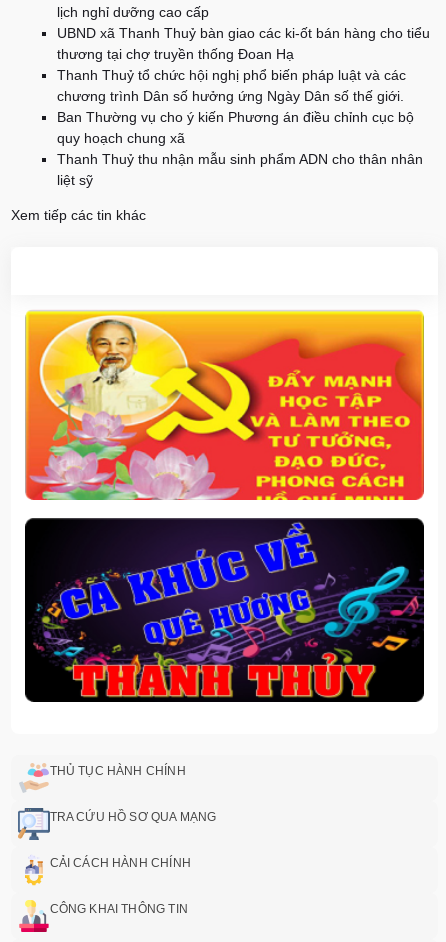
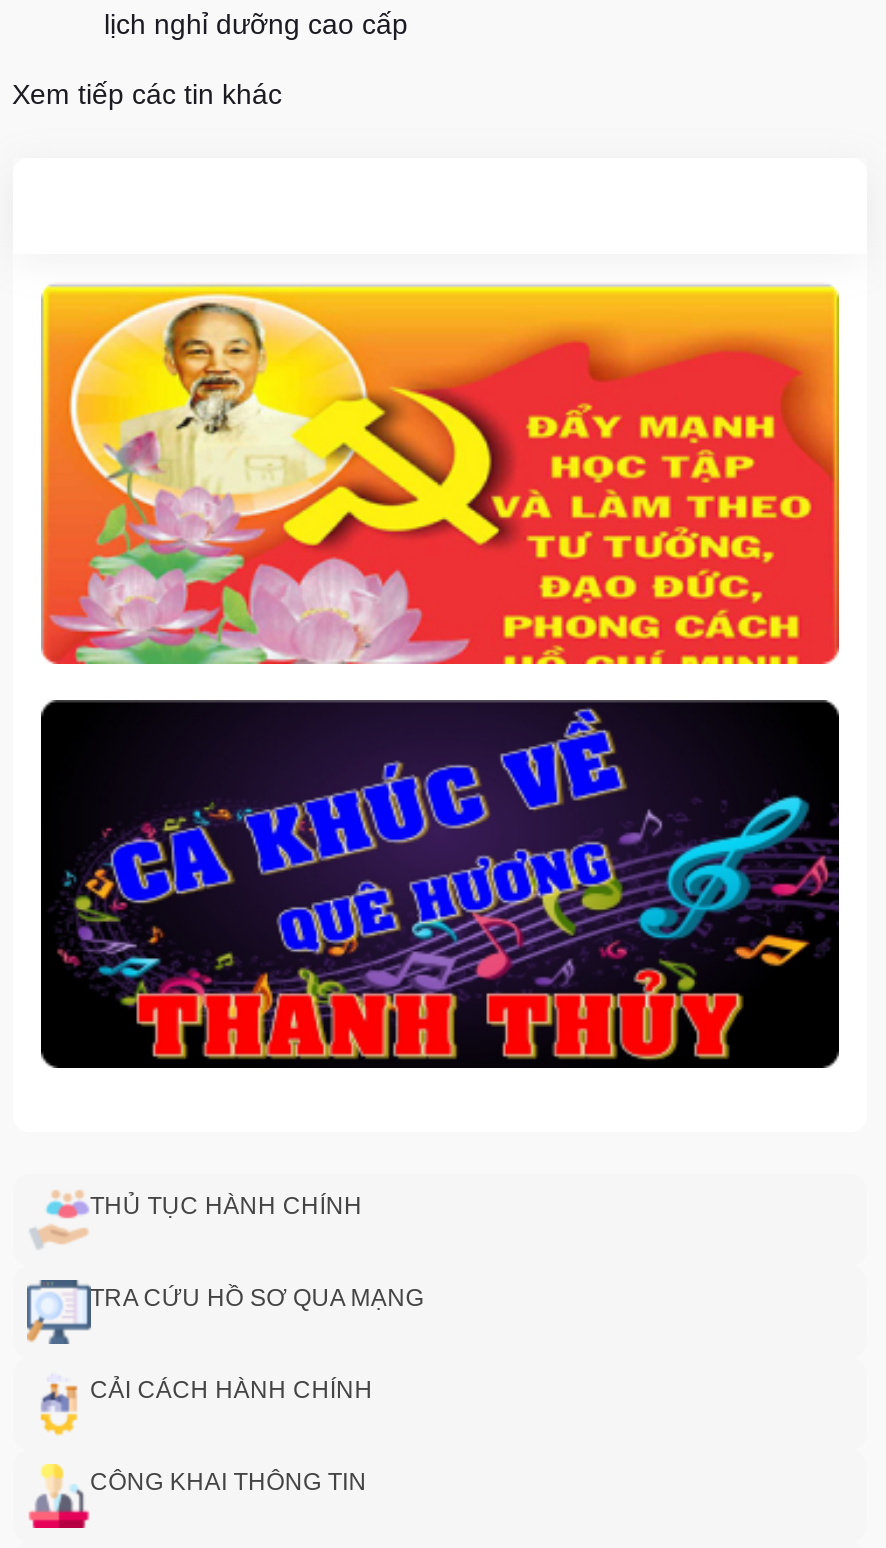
- UBND xã Thanh Thuỷ bàn giao các ki-ốt bán hàng cho tiểu
- thương tại chợ truyền thống Đoan Hạ
- Thanh Thuỷ tổ chức hội nghị phổ biến pháp luật và các
- chương trình Dân số hưởng ứng Ngày Dân số thế giới.
- Ban Thường vụ cho ý kiến Phương án điều chỉnh cục bộ
- quy hoạch chung xã
- Thanh Thuỷ thu nhận mẫu sinh phẩm ADN cho thân nhân
- liệt sỹ
